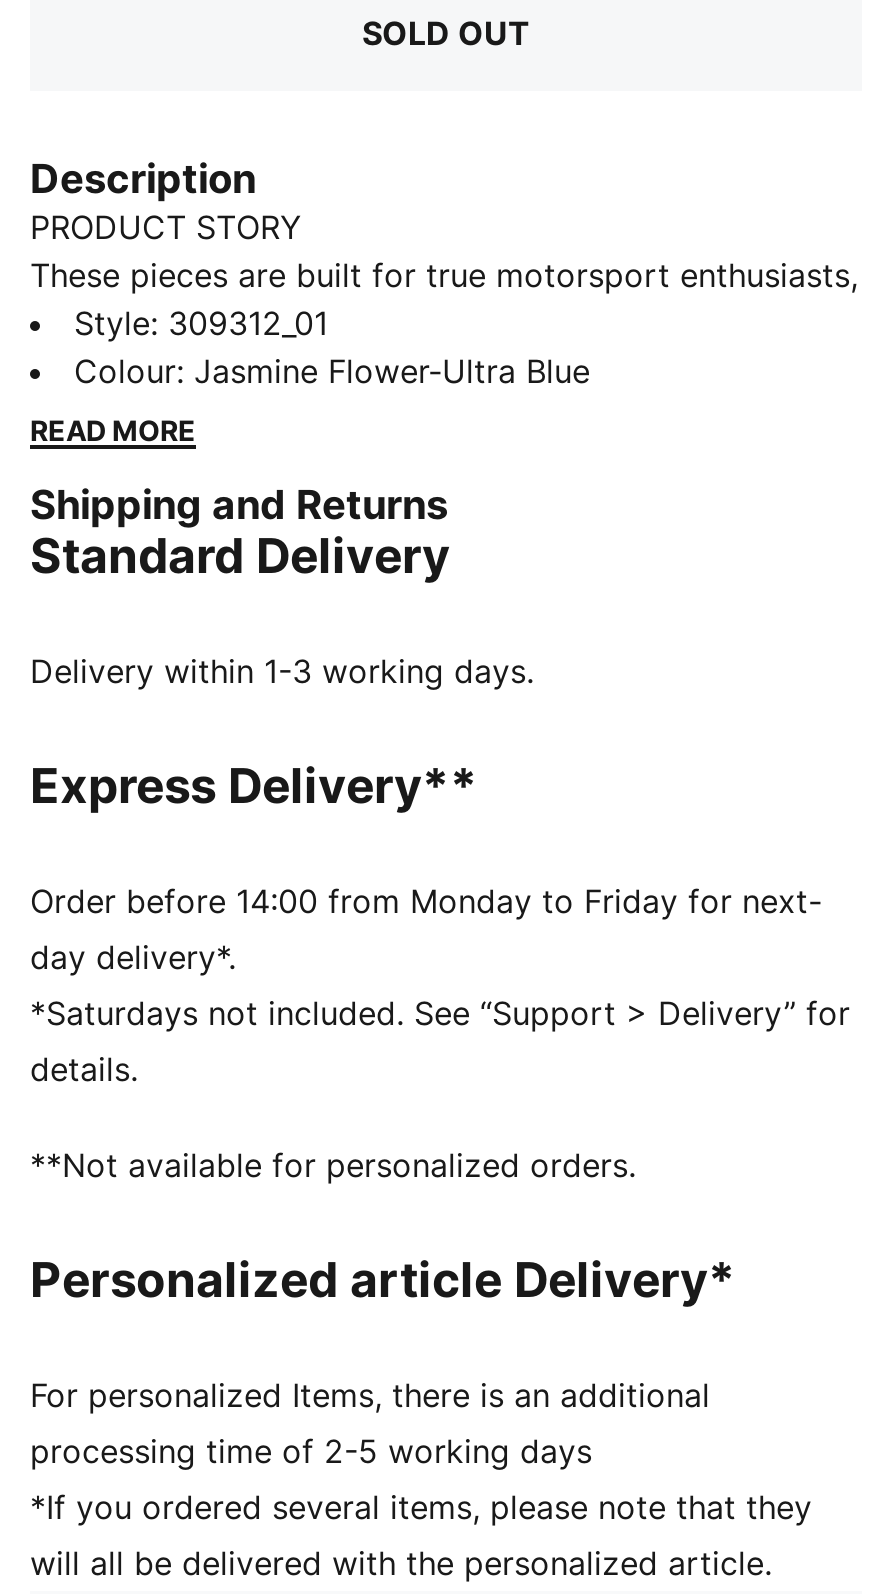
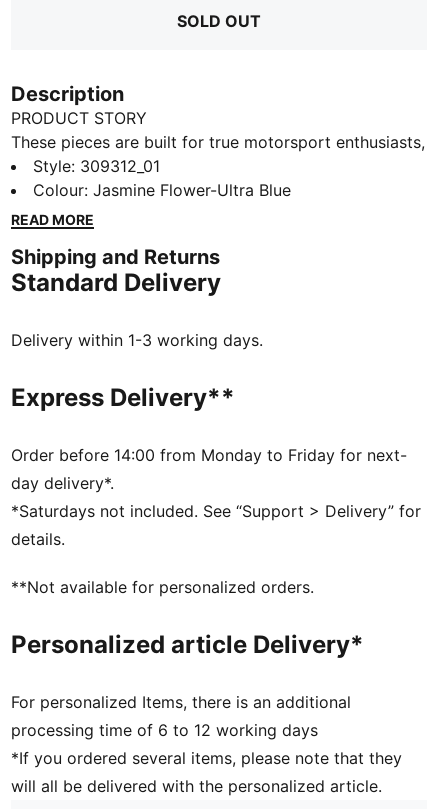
- processing time of 2-5 working days
+ processing time of 6 to 12 working days
